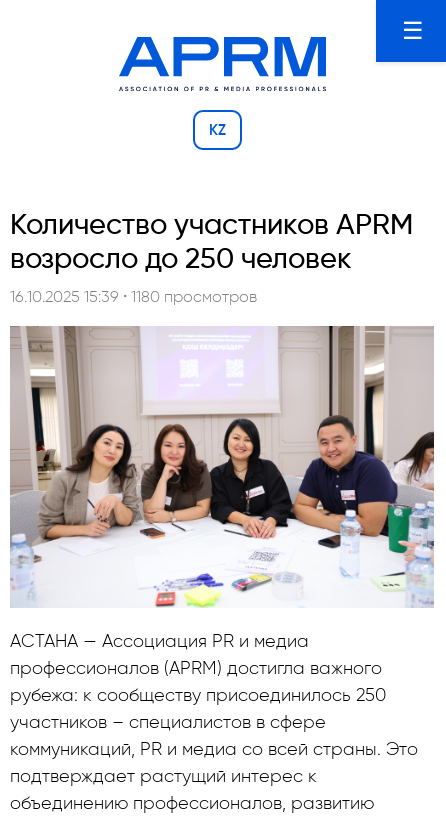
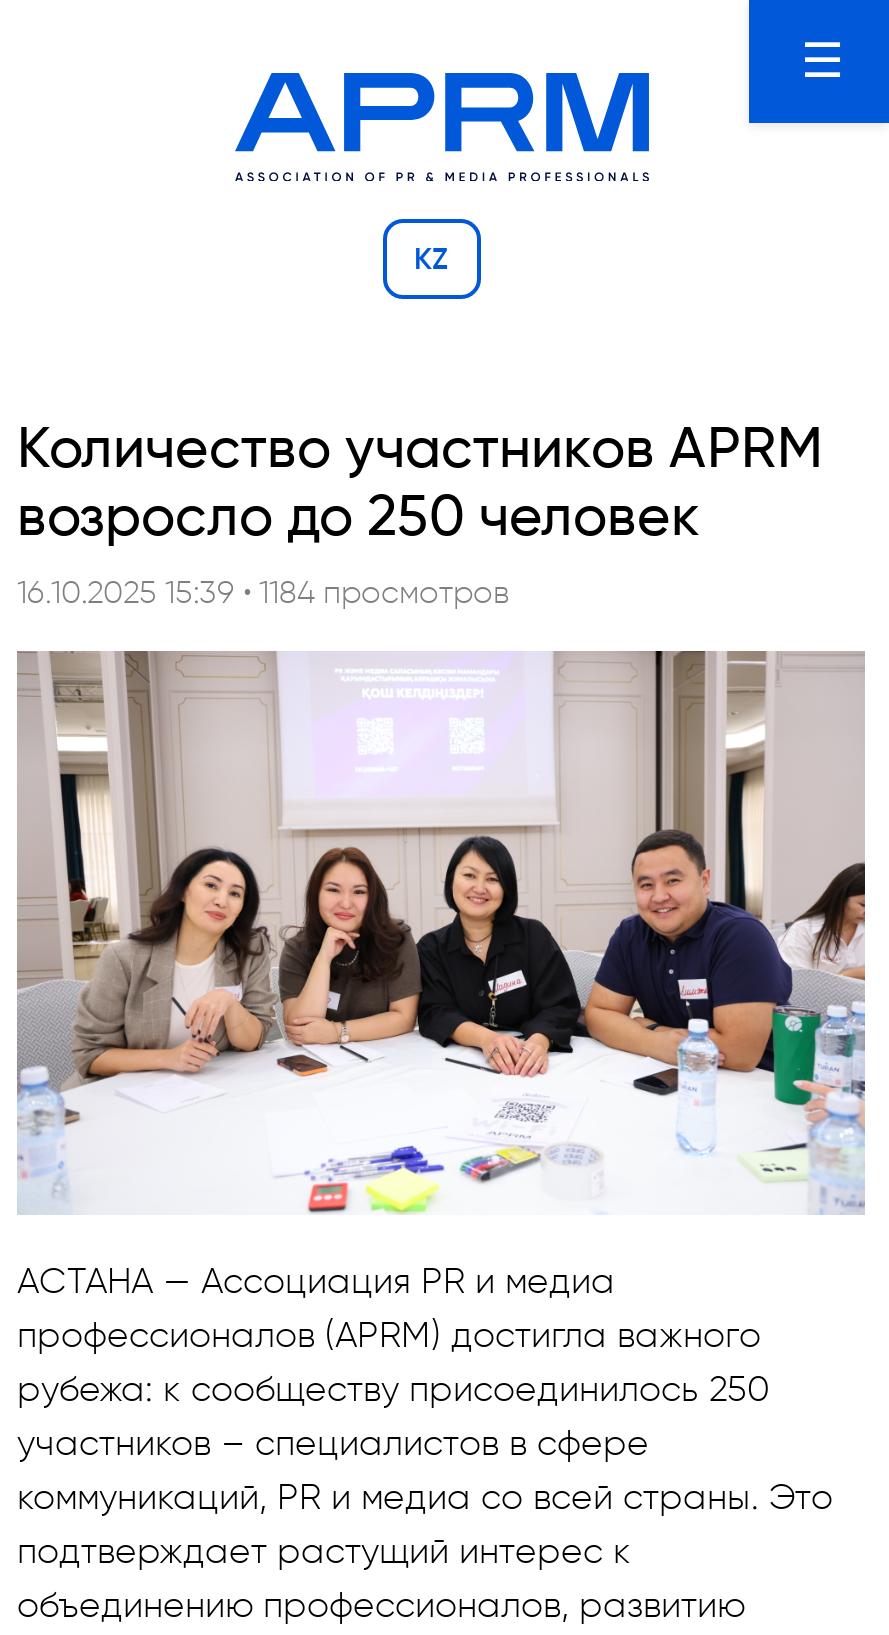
- 16.10.2025 15:39 • 1180 просмотров
+ 16.10.2025 15:39 • 1184 просмотров
